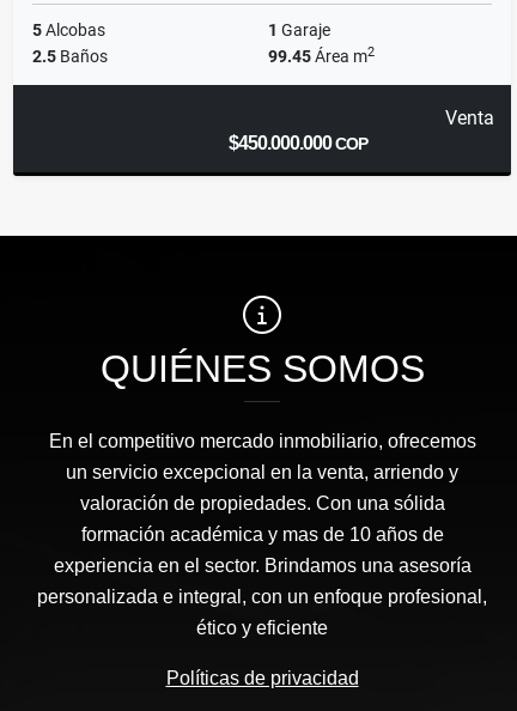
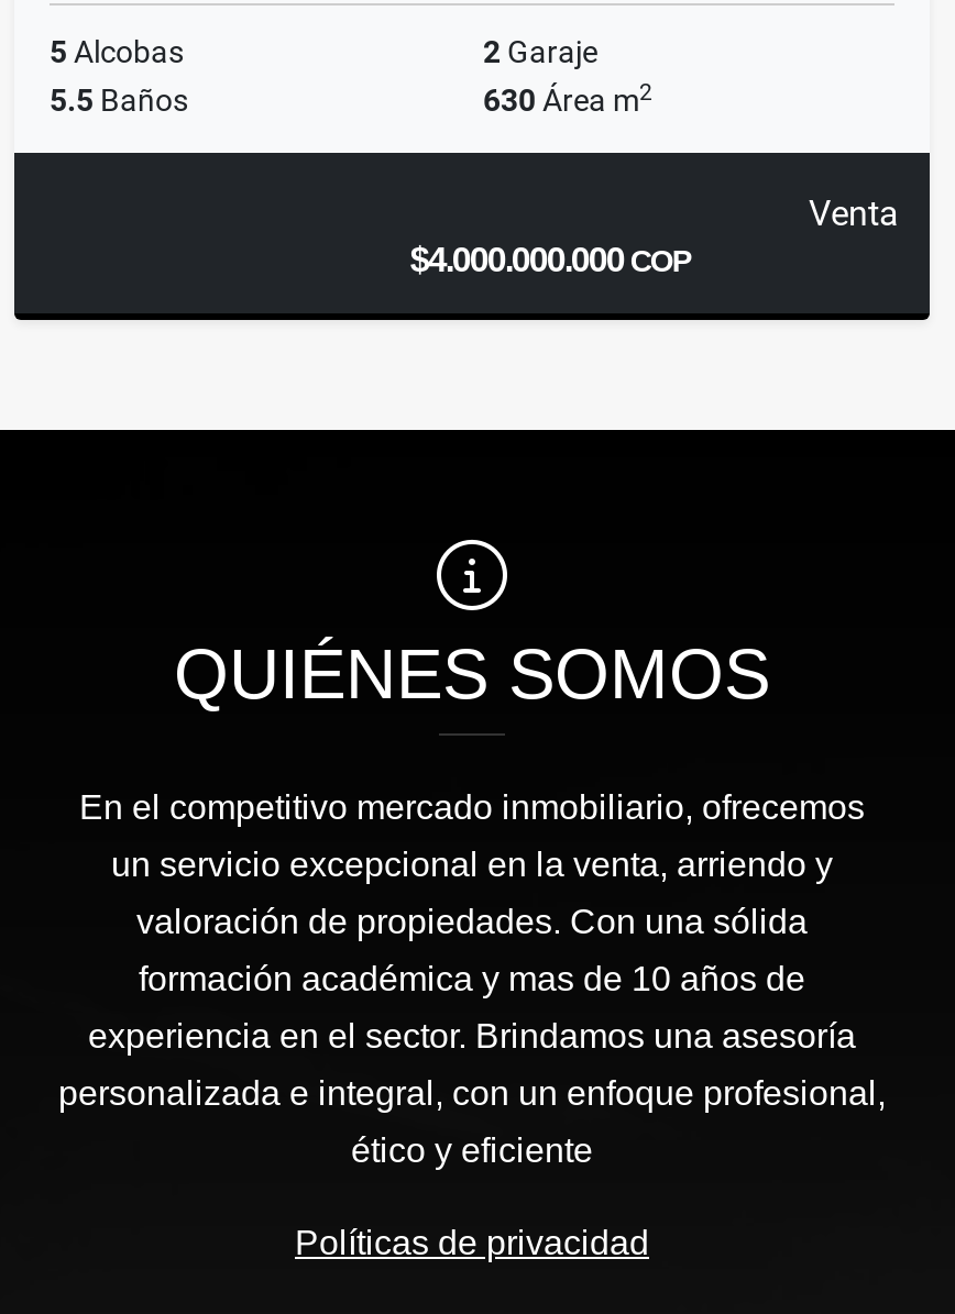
- 1 Garaje
+ 2 Garaje

- 2.5 Baños
+ 5.5 Baños

- 99.45 Área m2
+ 630 Área m2

- $450.000.000 COP
+ $4.000.000.000 COP
